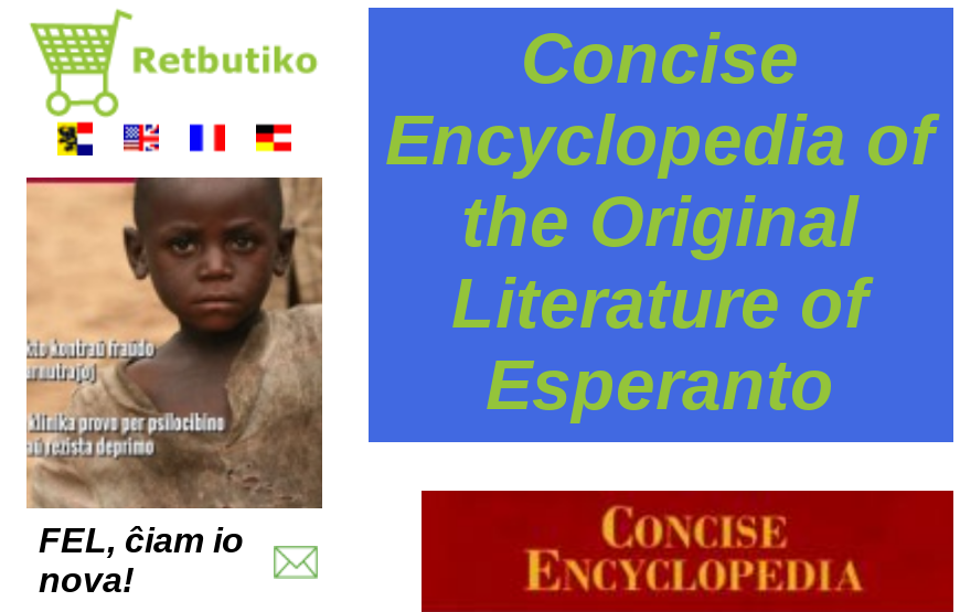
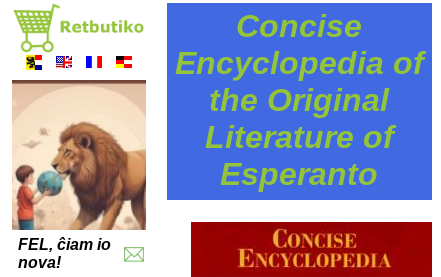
- [image]
+ [image]
